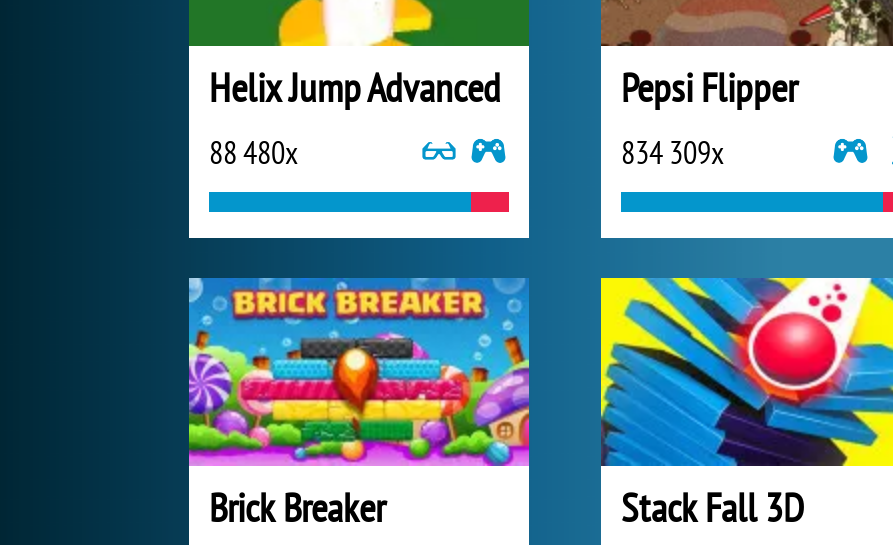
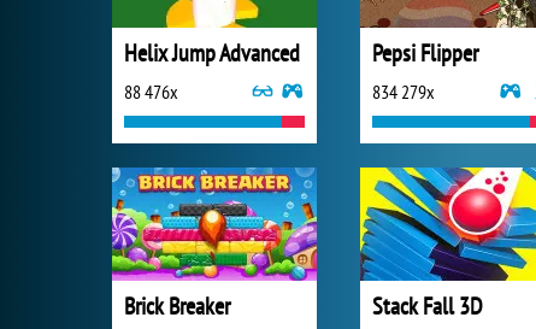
- 88 480x
+ 88 476x

- 834 309x
+ 834 279x
